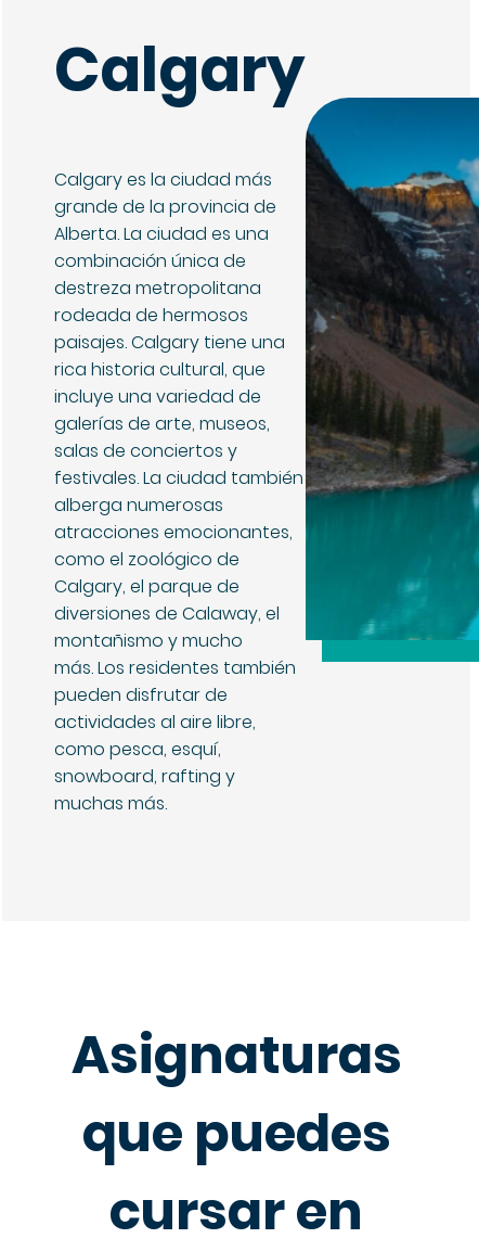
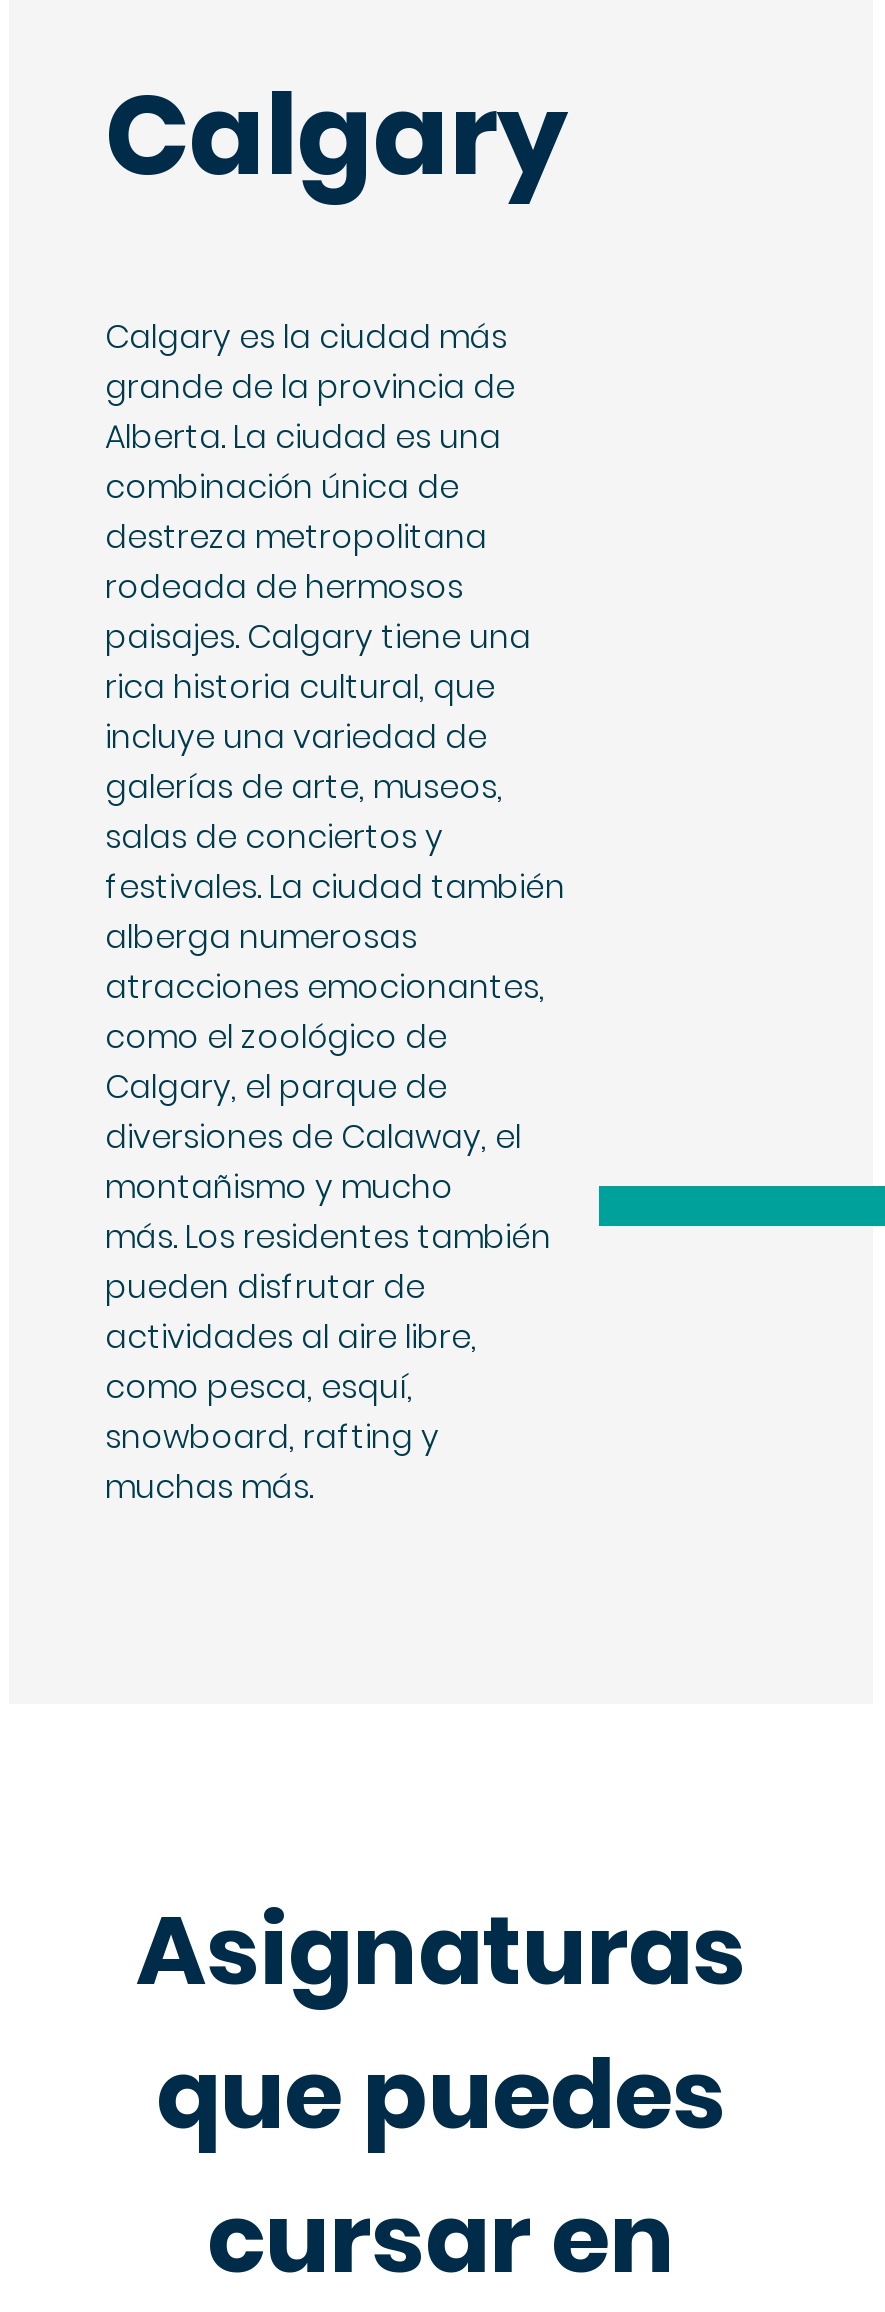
- [image]
